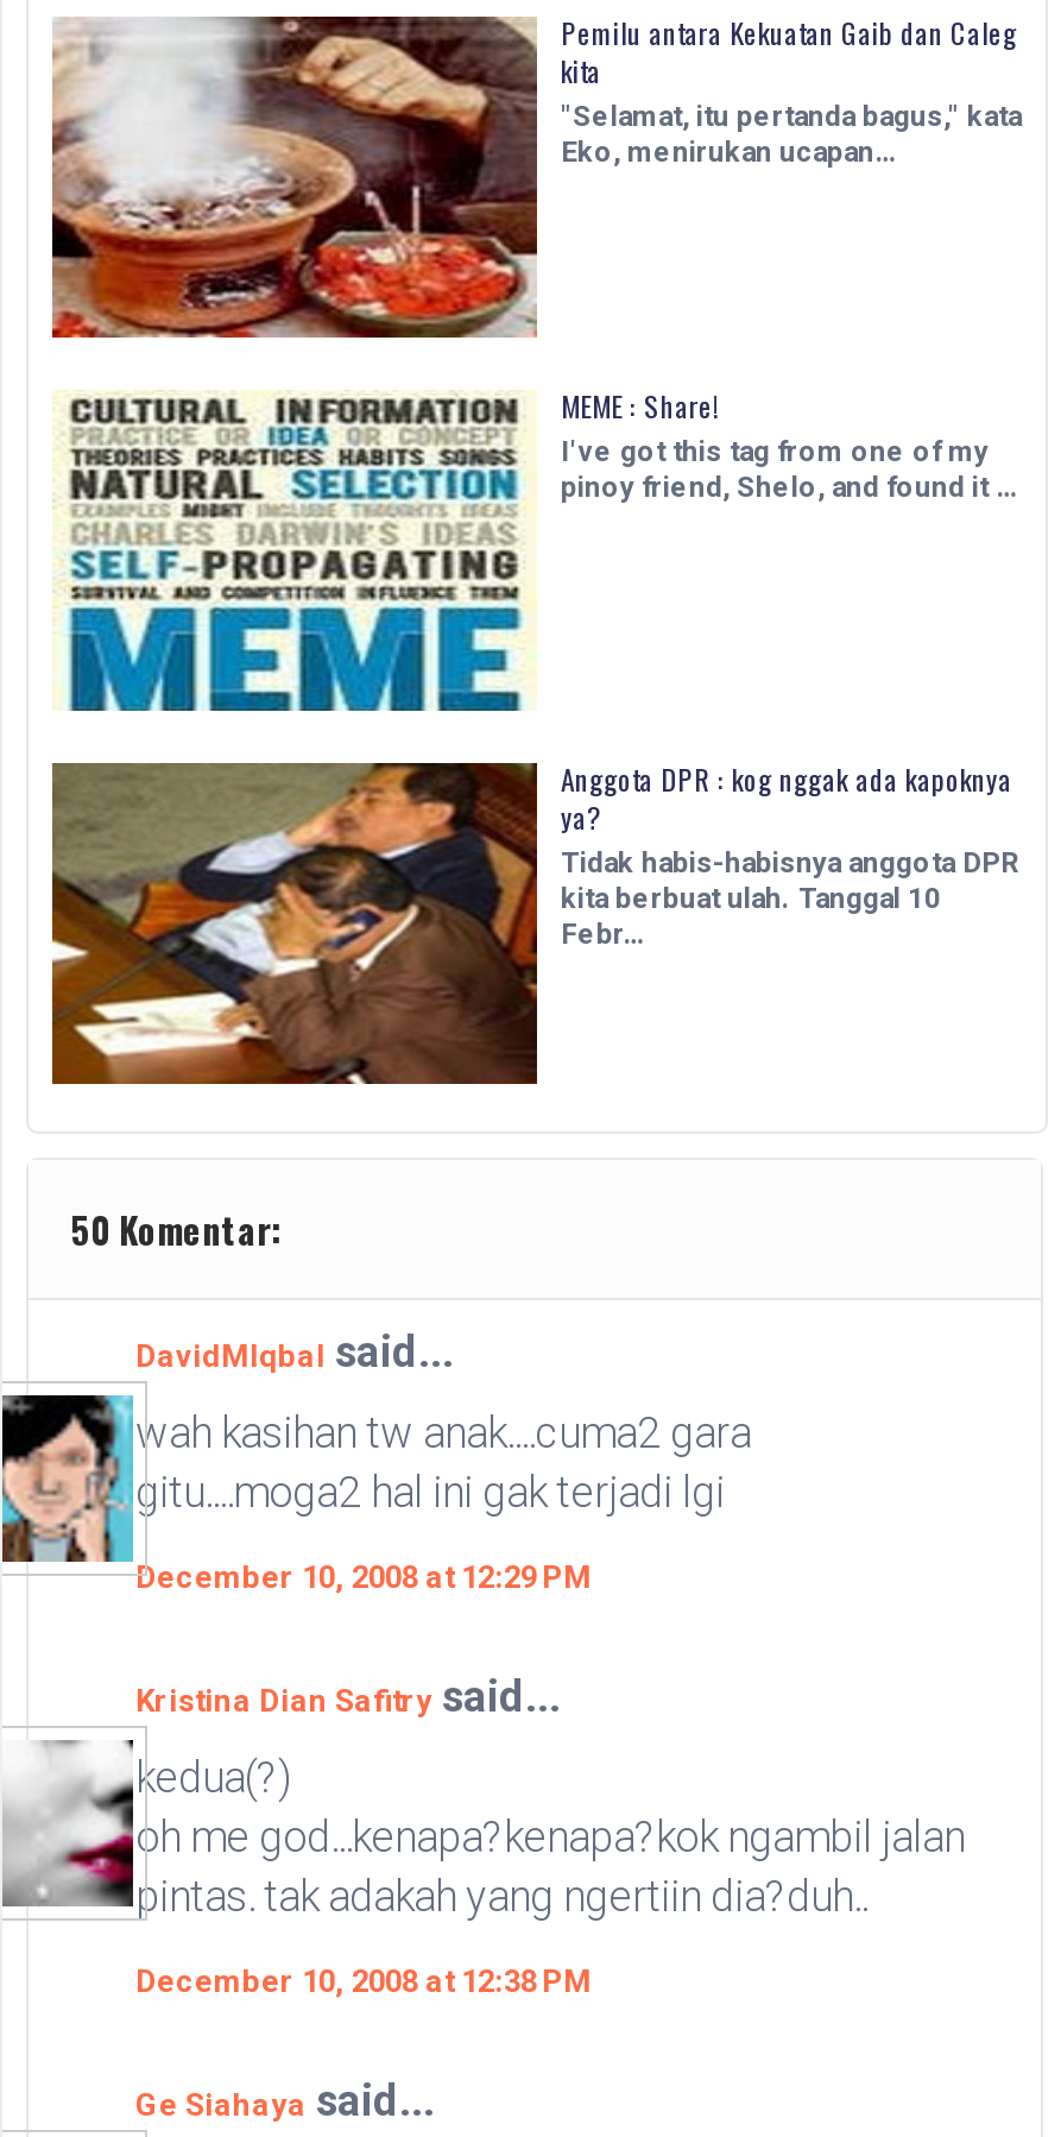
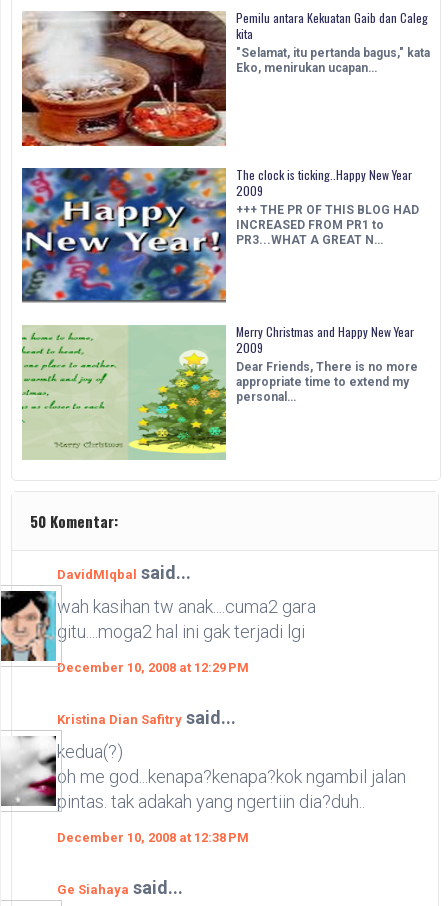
- [image]
- MEME : Share!
- I've got this tag from one of my
- pinoy friend, Shelo, and found it …
+ [image]
+ The clock is ticking..Happy New Year
+ 2009
+ +++ THE PR OF THIS BLOG HAD
+ INCREASED FROM PR1 to
+ PR3...WHAT A GREAT N…

- [image]
- Anggota DPR : kog nggak ada kapoknya
- ya?
- Tidak habis-habisnya anggota DPR
- kita berbuat ulah. Tanggal 10
- Febr…
+ [image]
+ Merry Christmas and Happy New Year
+ 2009
+ Dear Friends, There is no more
+ appropriate time to extend my
+ personal…
